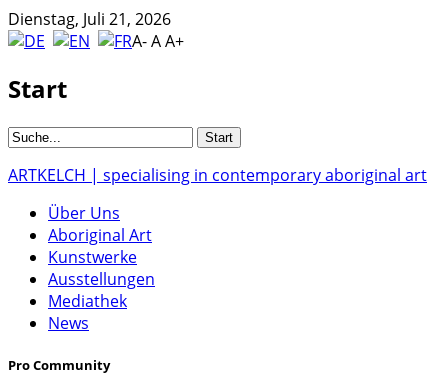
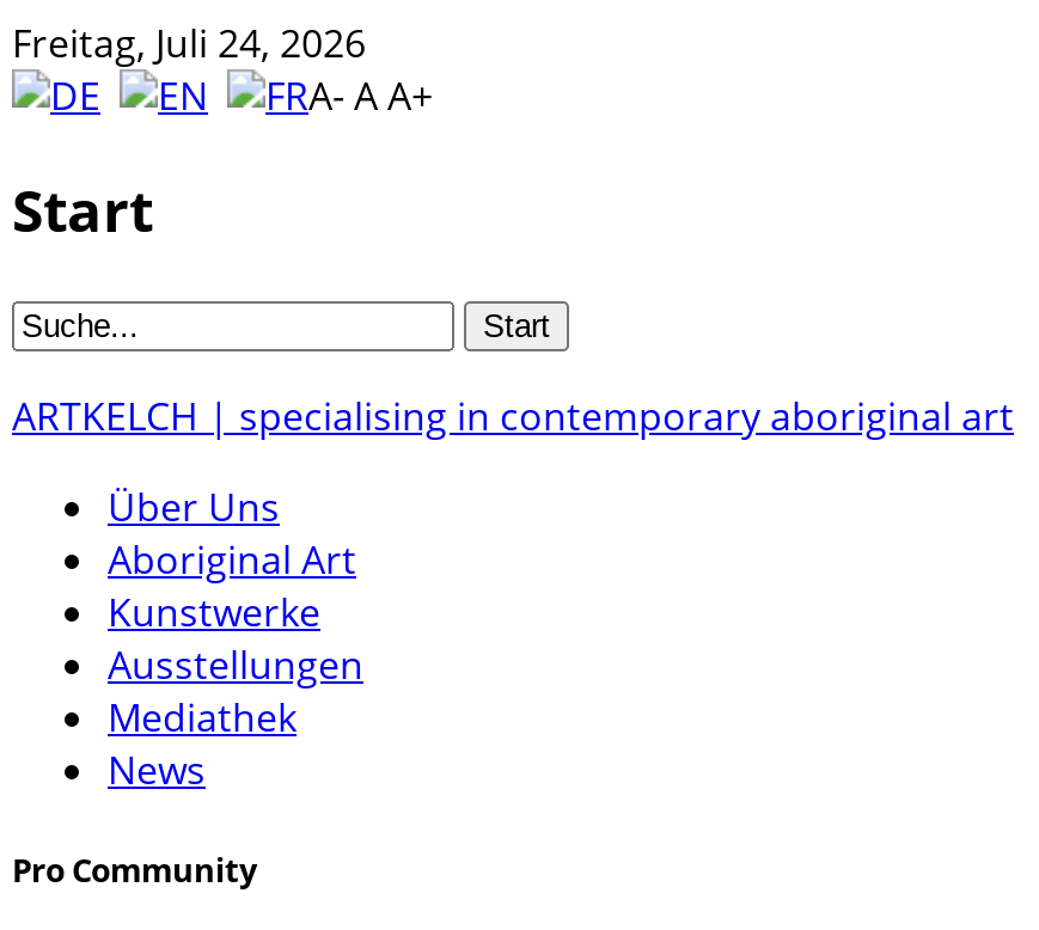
- Dienstag, Juli 21, 2026
+ Freitag, Juli 24, 2026
